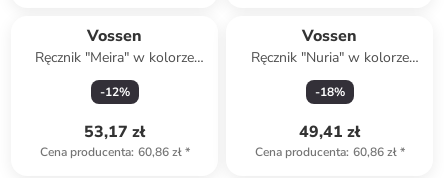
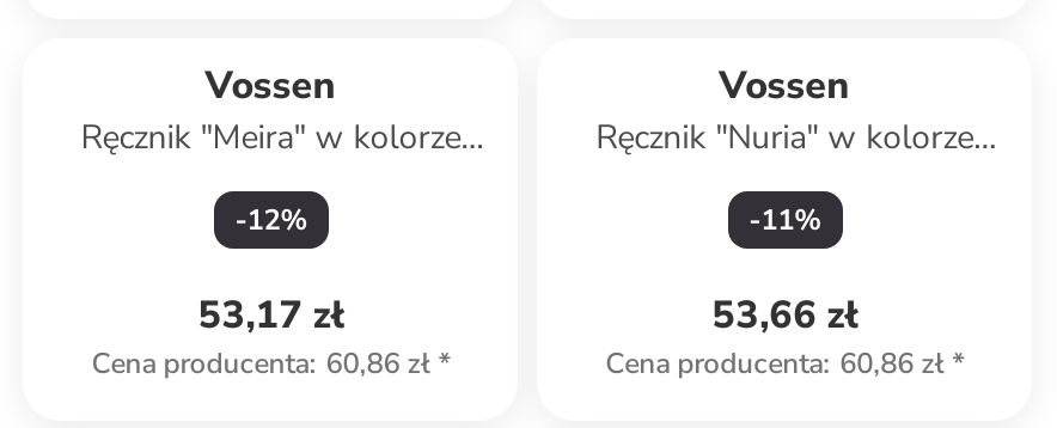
- -18%
+ -11%

- 49,41 zł
+ 53,66 zł
